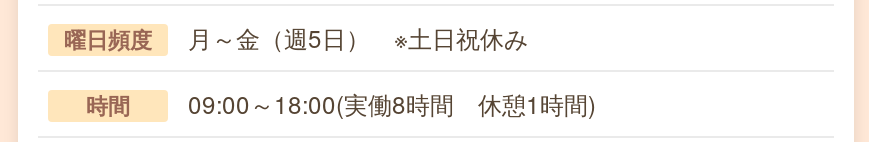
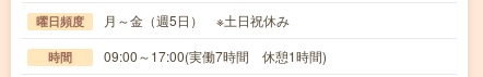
- 09:00～18:00(実働8時間 休憩1時間)
+ 09:00～17:00(実働7時間 休憩1時間)
